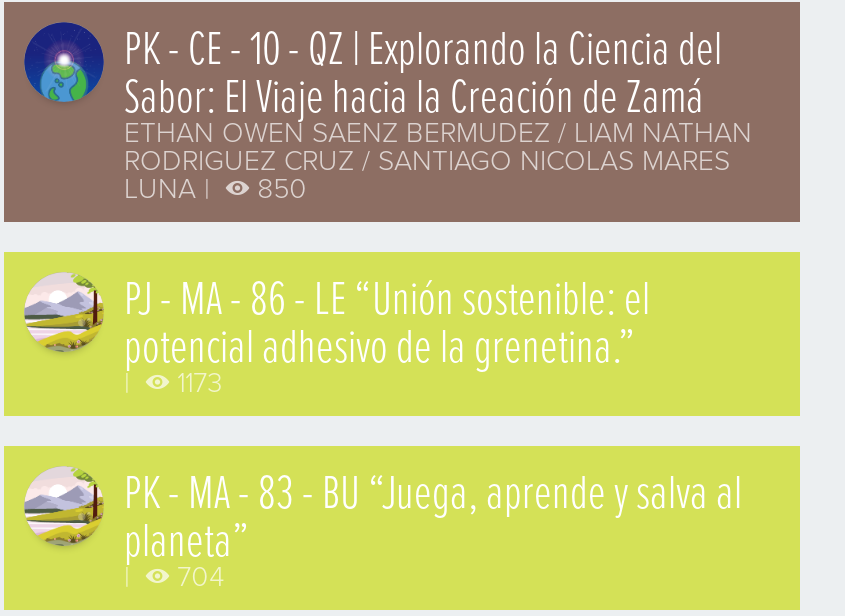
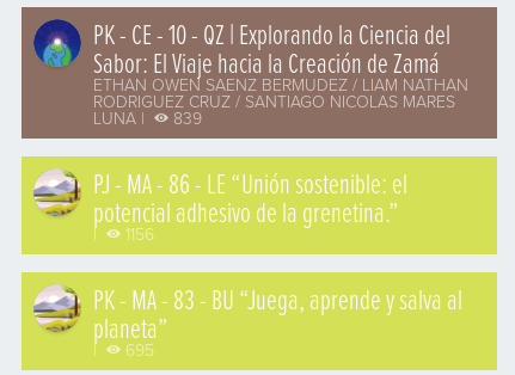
- 850
+ 839

- 1173
+ 1156

- 704
+ 695
